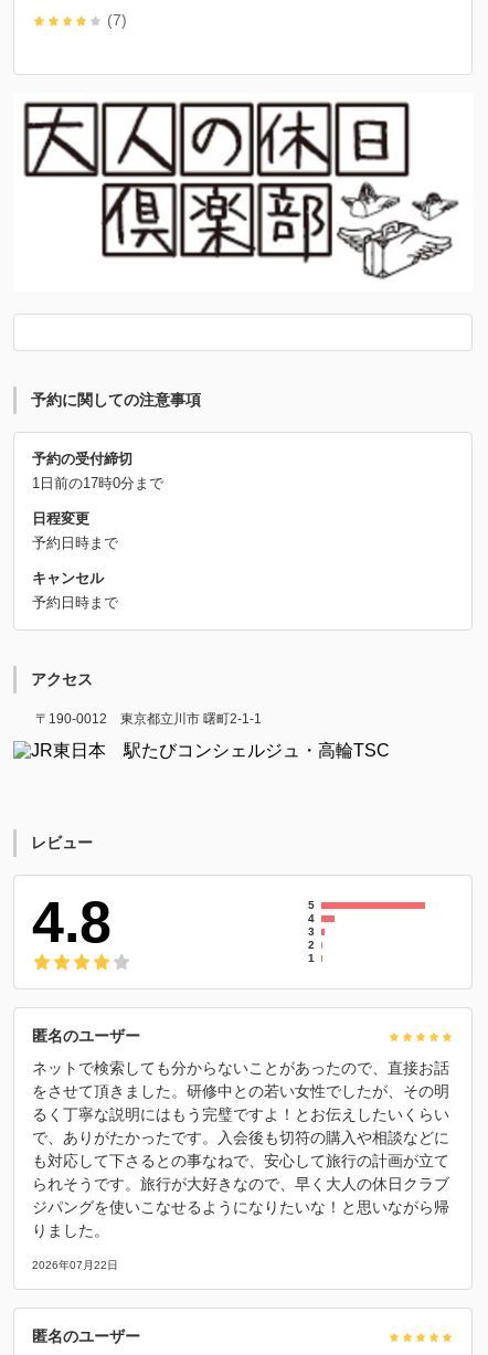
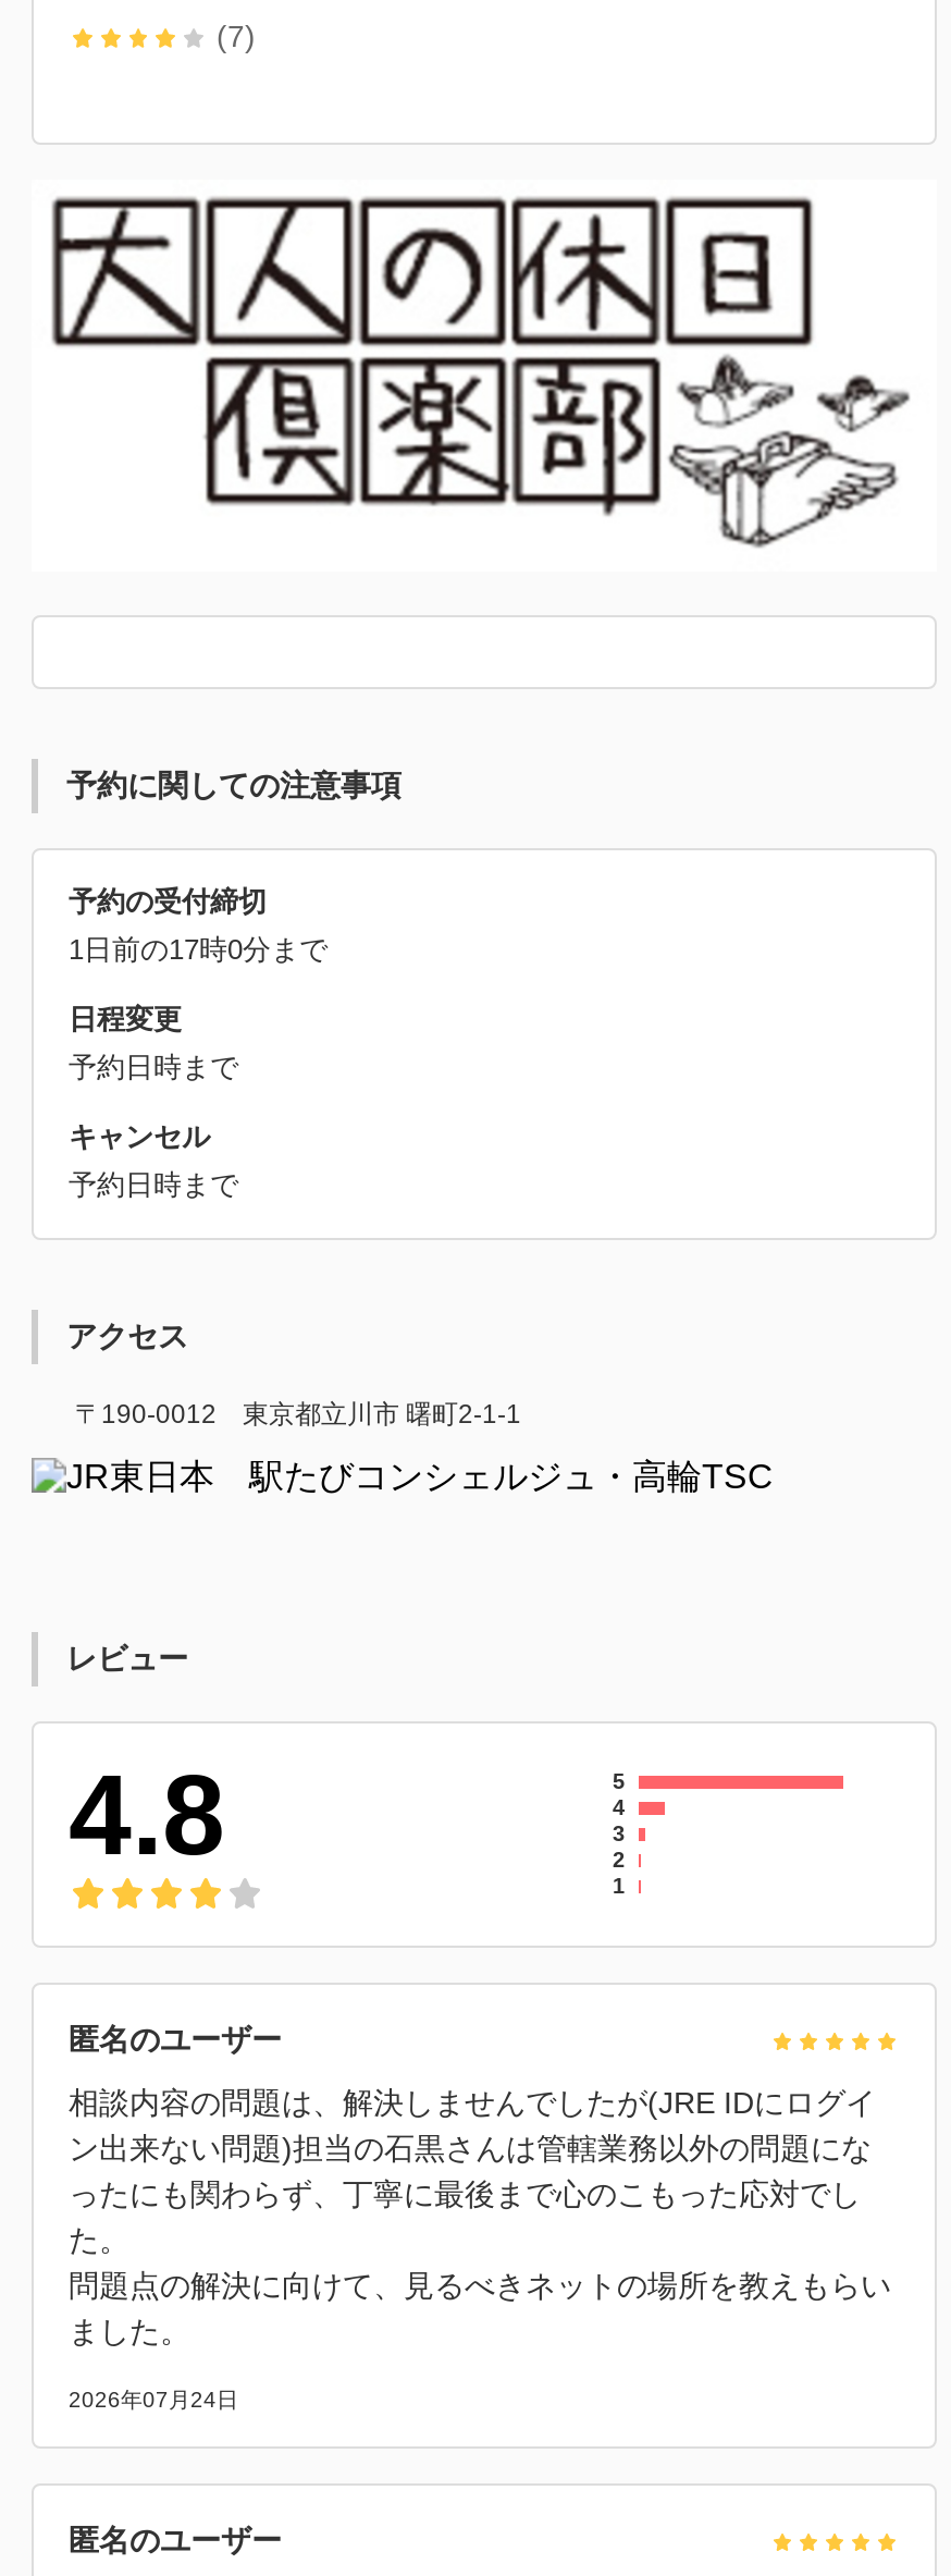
- ネットで検索しても分からないことがあったので、直接お話
- をさせて頂きました。研修中との若い女性でしたが、その明
- るく丁寧な説明にはもう完璧ですよ！とお伝えしたいくらい
- で、ありがたかったです。入会後も切符の購入や相談などに
- も対応して下さるとの事なねで、安心して旅行の計画が立て
- られそうです。旅行が大好きなので、早く大人の休日クラブ
- ジパングを使いこなせるようになりたいな！と思いながら帰
- りました。
+ 相談内容の問題は、解決しませんでしたが(JRE IDにログイ
+ ン出来ない問題)担当の石黒さんは管轄業務以外の問題にな
+ ったにも関わらず、丁寧に最後まで心のこもった応対でし
+ た。
+ 問題点の解決に向けて、見るべきネットの場所を教えもらい
+ ました。

- 2026年07月22日
+ 2026年07月24日
